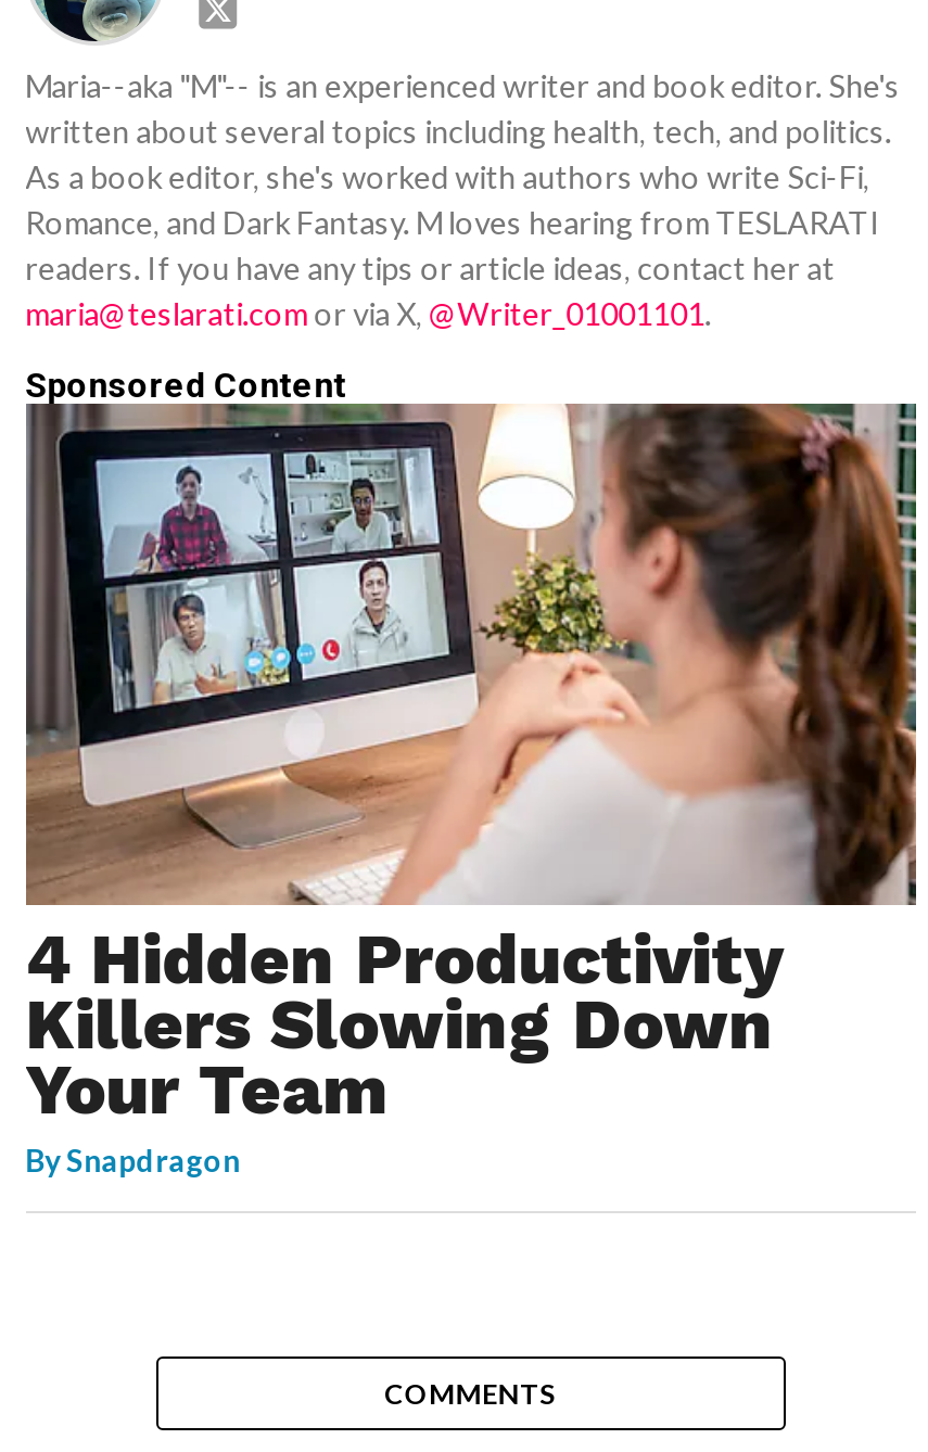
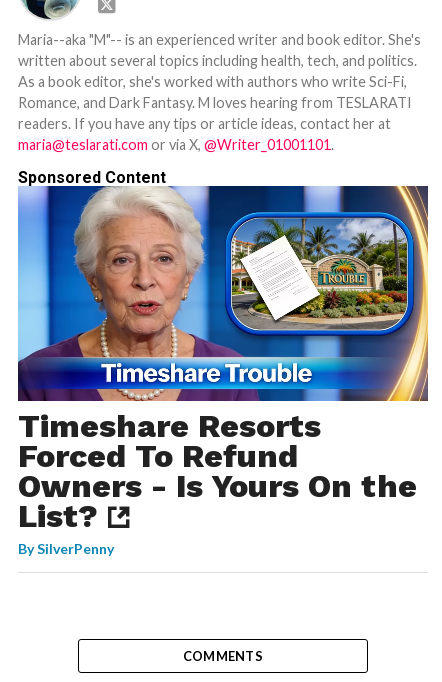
- [image]
- 4 Hidden Productivity
- Killers Slowing Down
- Your Team
- BySnapdragon
+ [image]
+ Timeshare Resorts
+ Forced To Refund
+ Owners - Is Yours On the
+ List?
+ By SilverPenny
